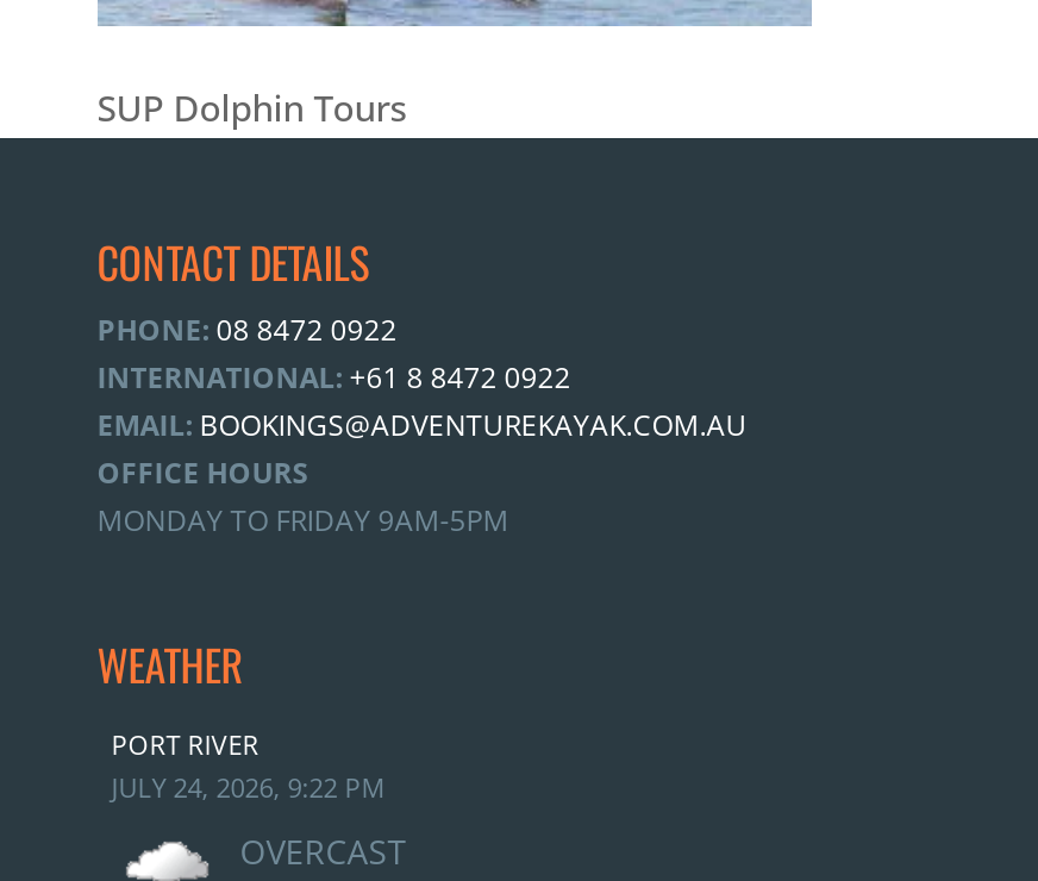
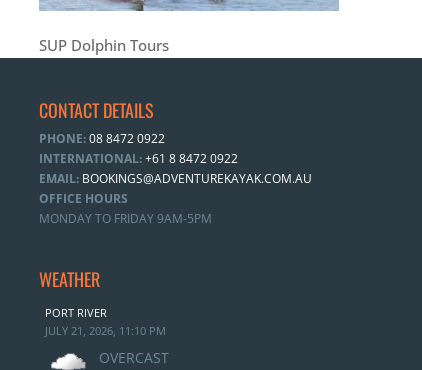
- JULY 24, 2026, 9:22 PM
+ JULY 21, 2026, 11:10 PM
